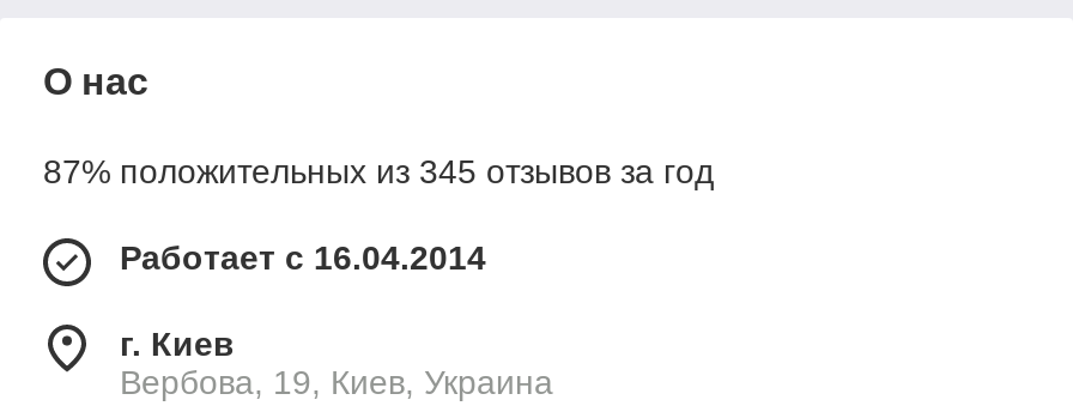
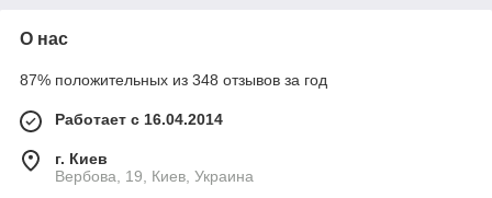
- 87% положительных из 345 отзывов за год
+ 87% положительных из 348 отзывов за год
